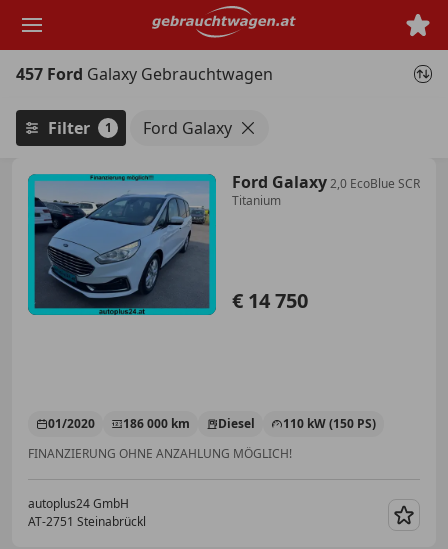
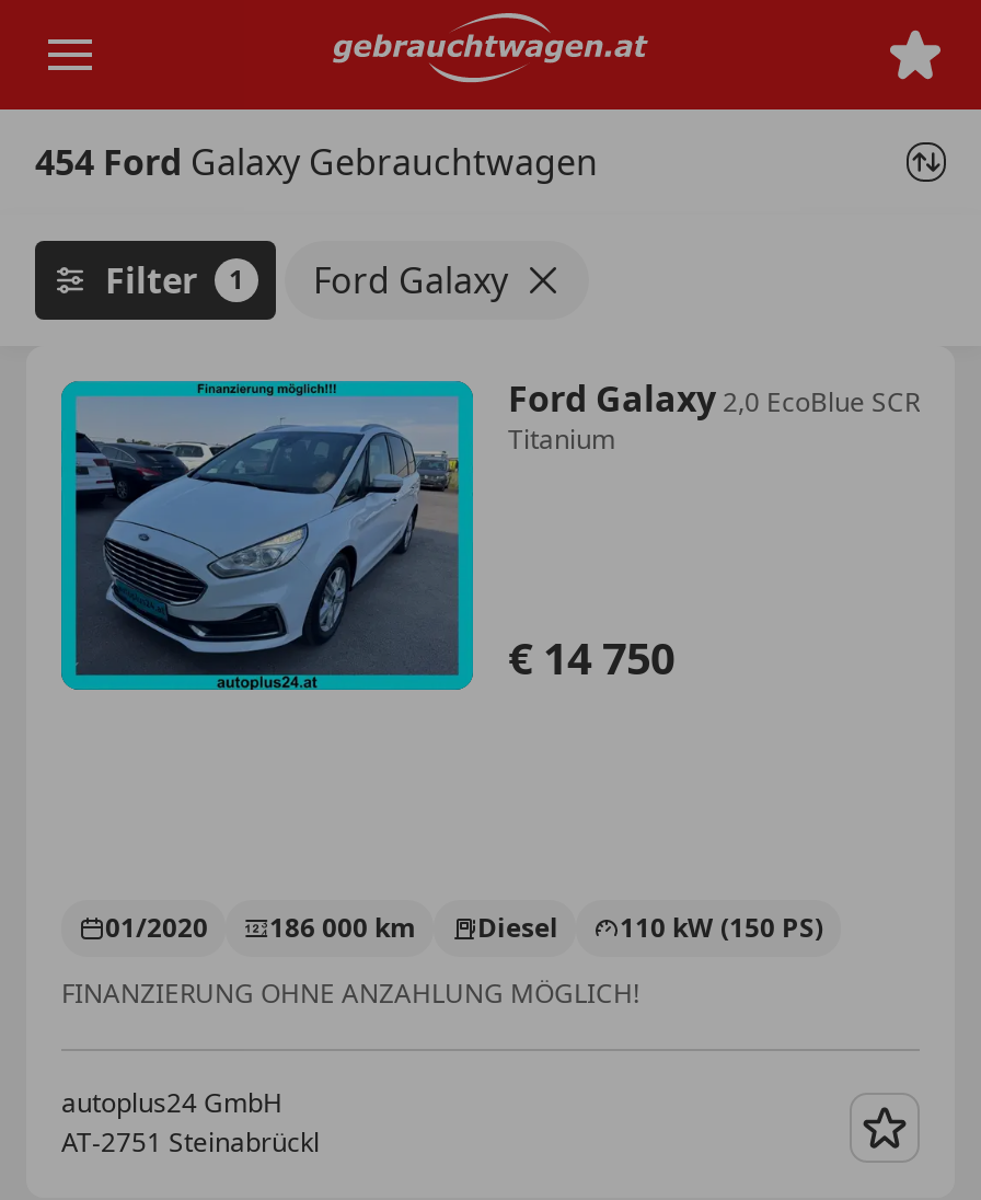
- 457 Ford Galaxy Gebrauchtwagen
+ 454 Ford Galaxy Gebrauchtwagen
